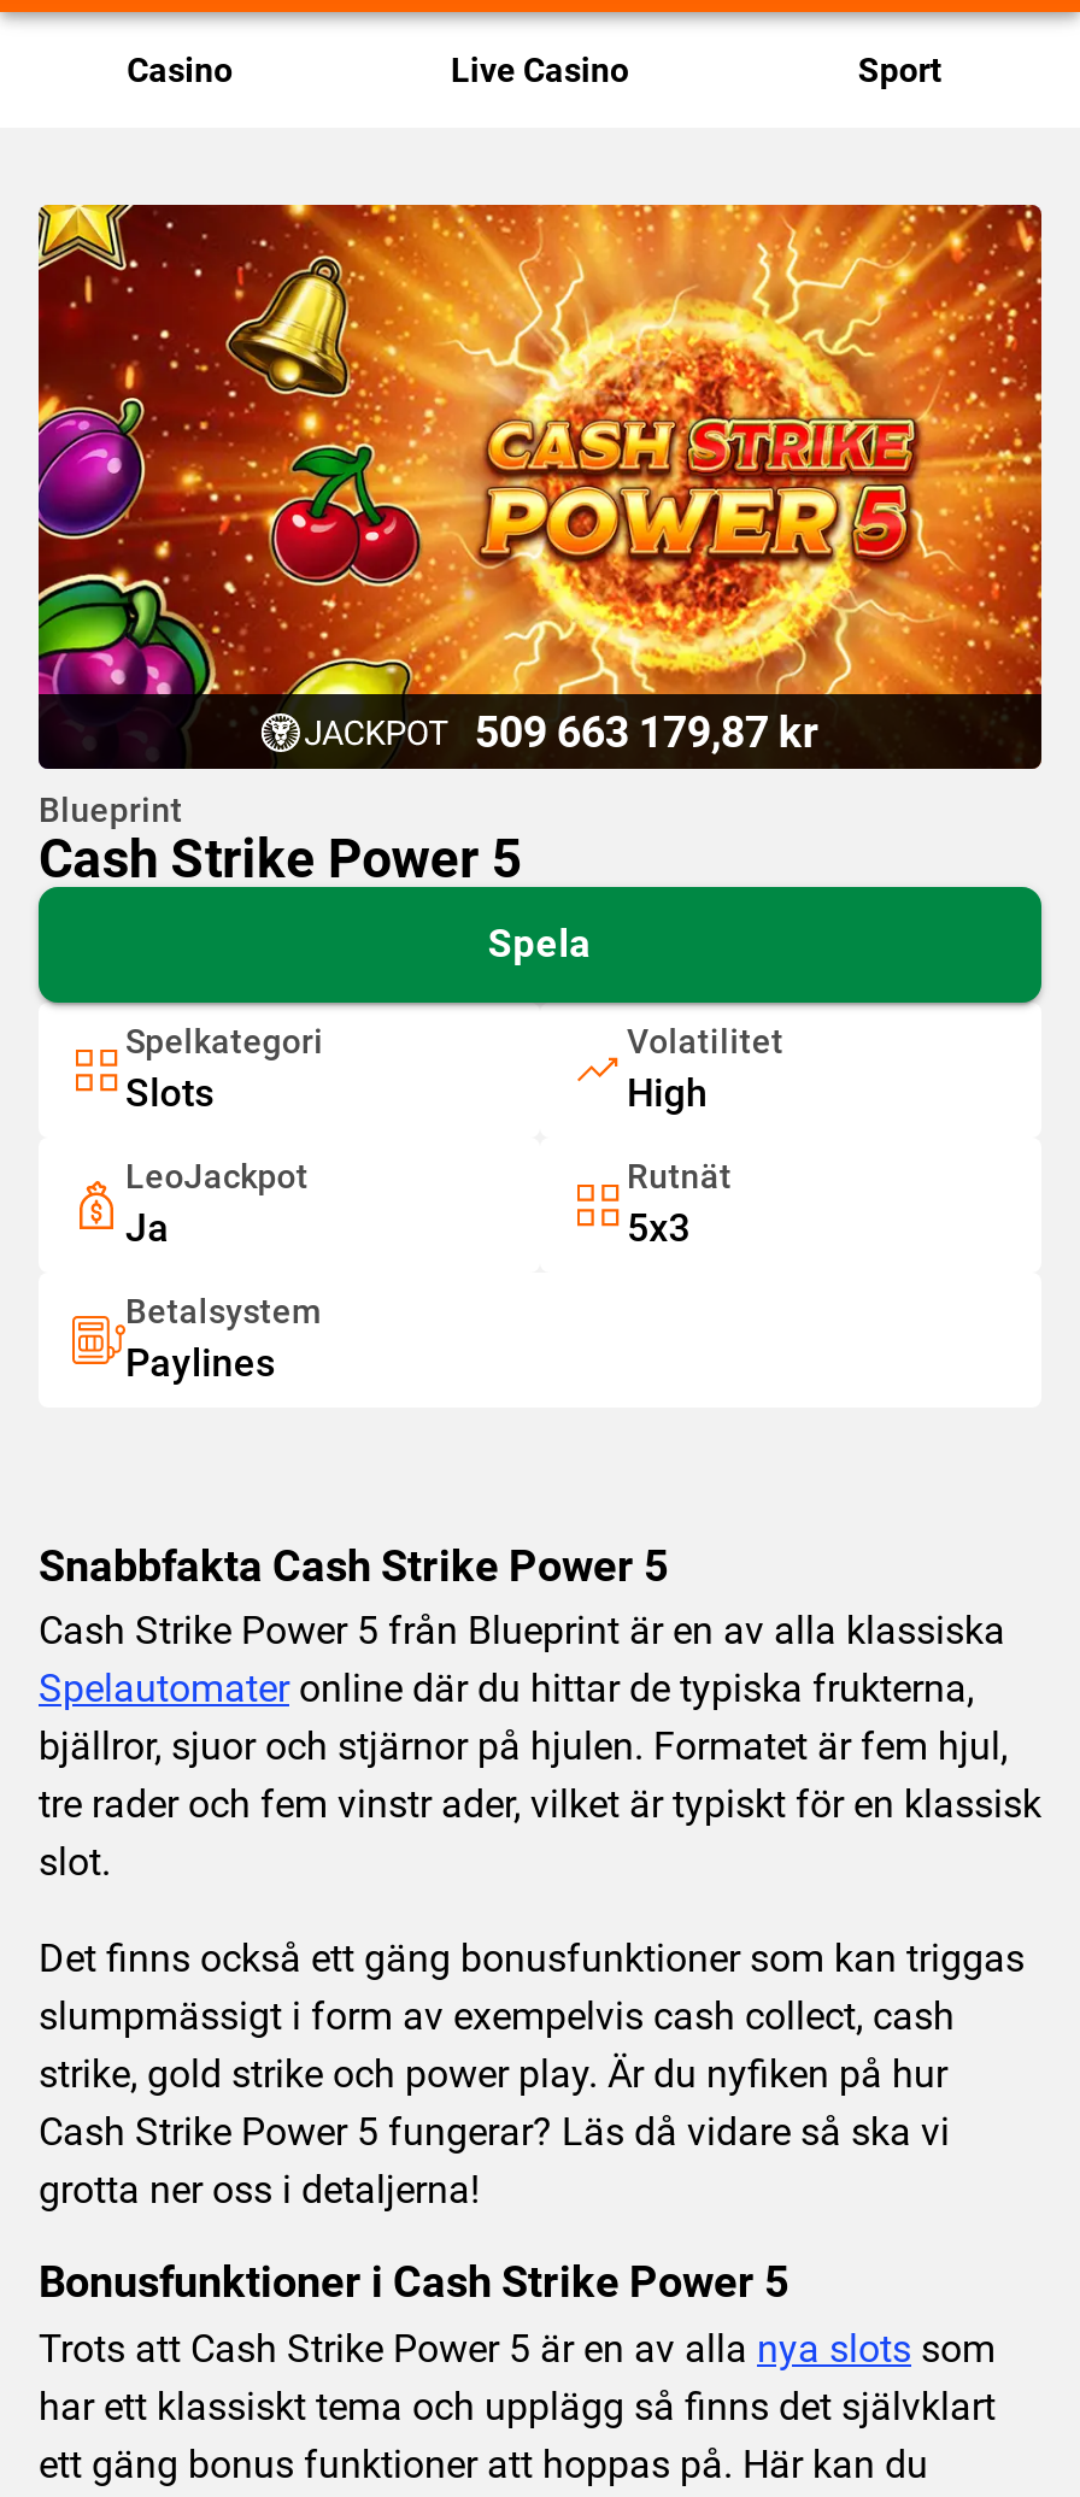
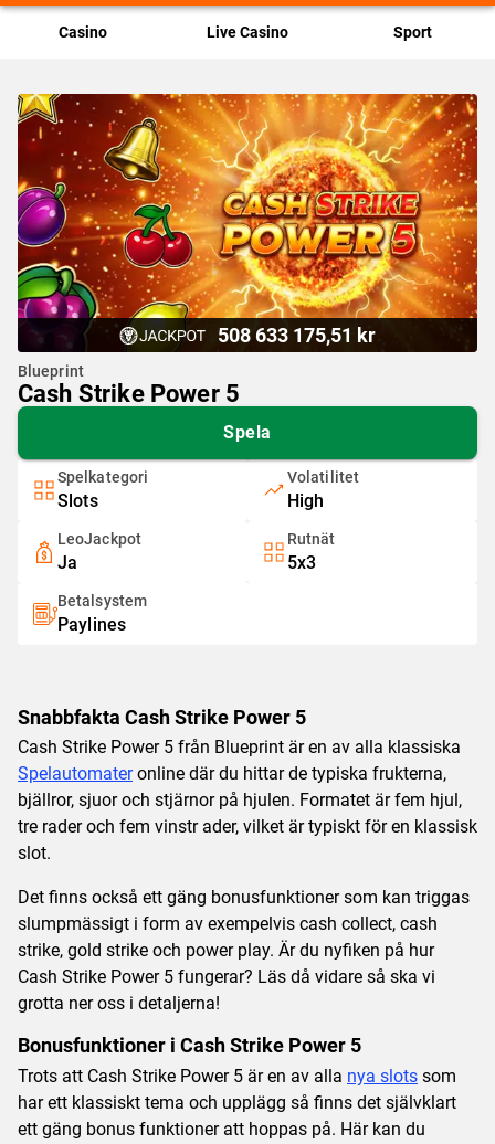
- 509 663 179,87 kr
+ 508 633 175,51 kr
